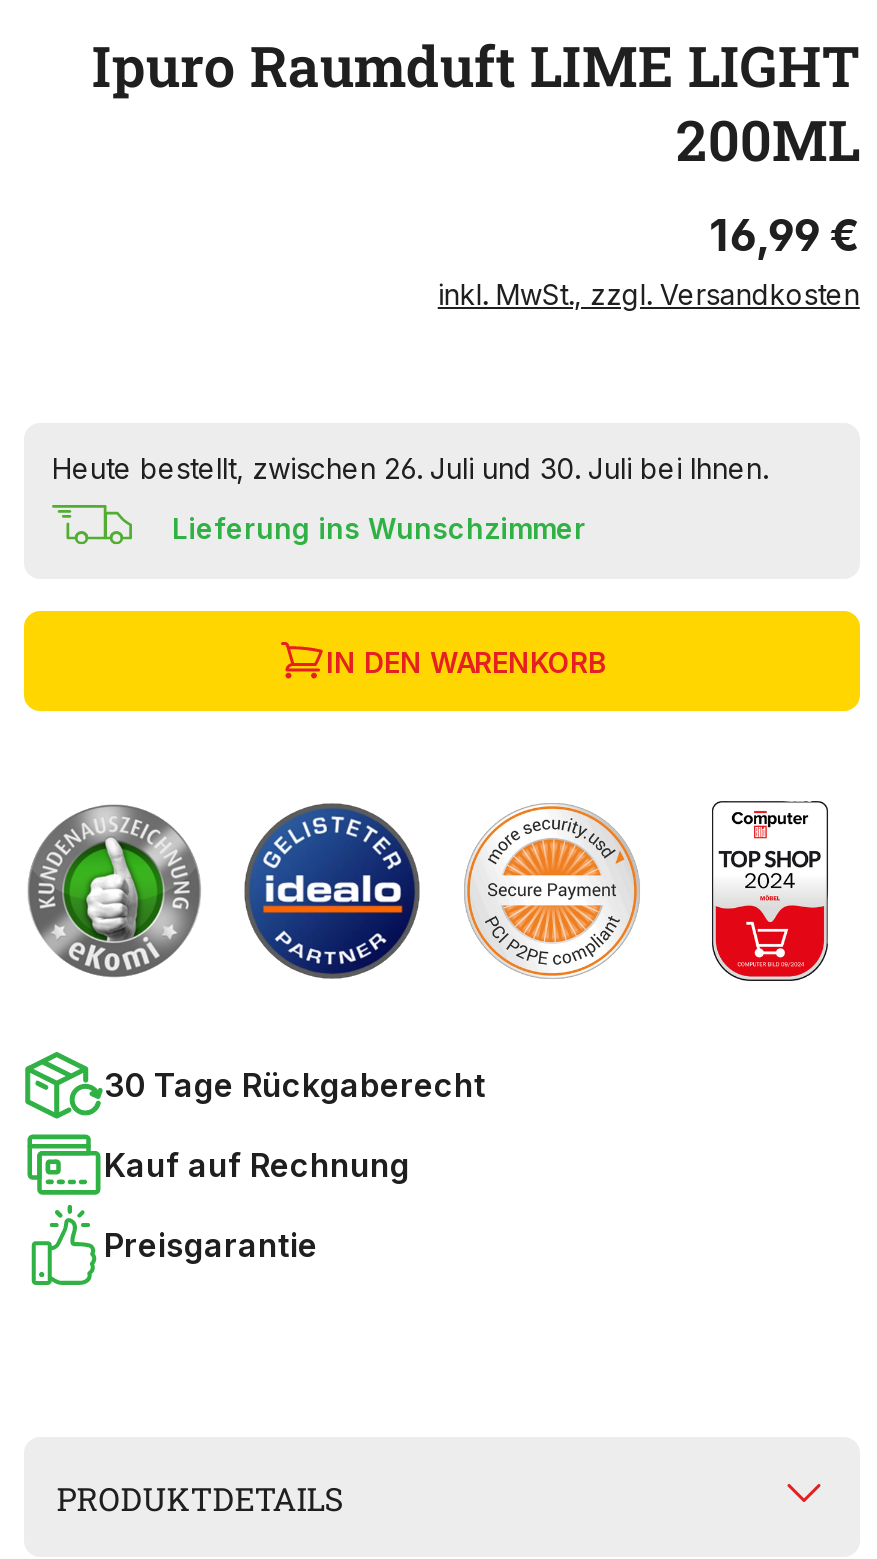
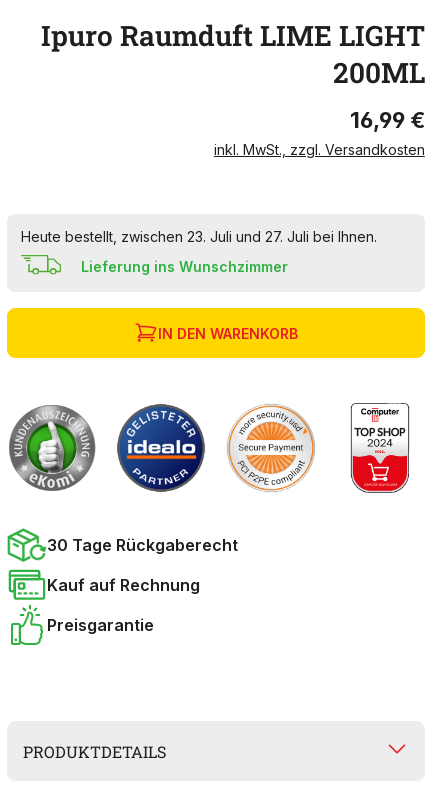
- Heute bestellt, zwischen 26. Juli und 30. Juli bei Ihnen.
+ Heute bestellt, zwischen 23. Juli und 27. Juli bei Ihnen.
